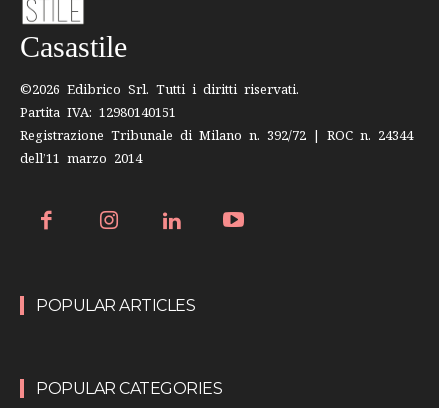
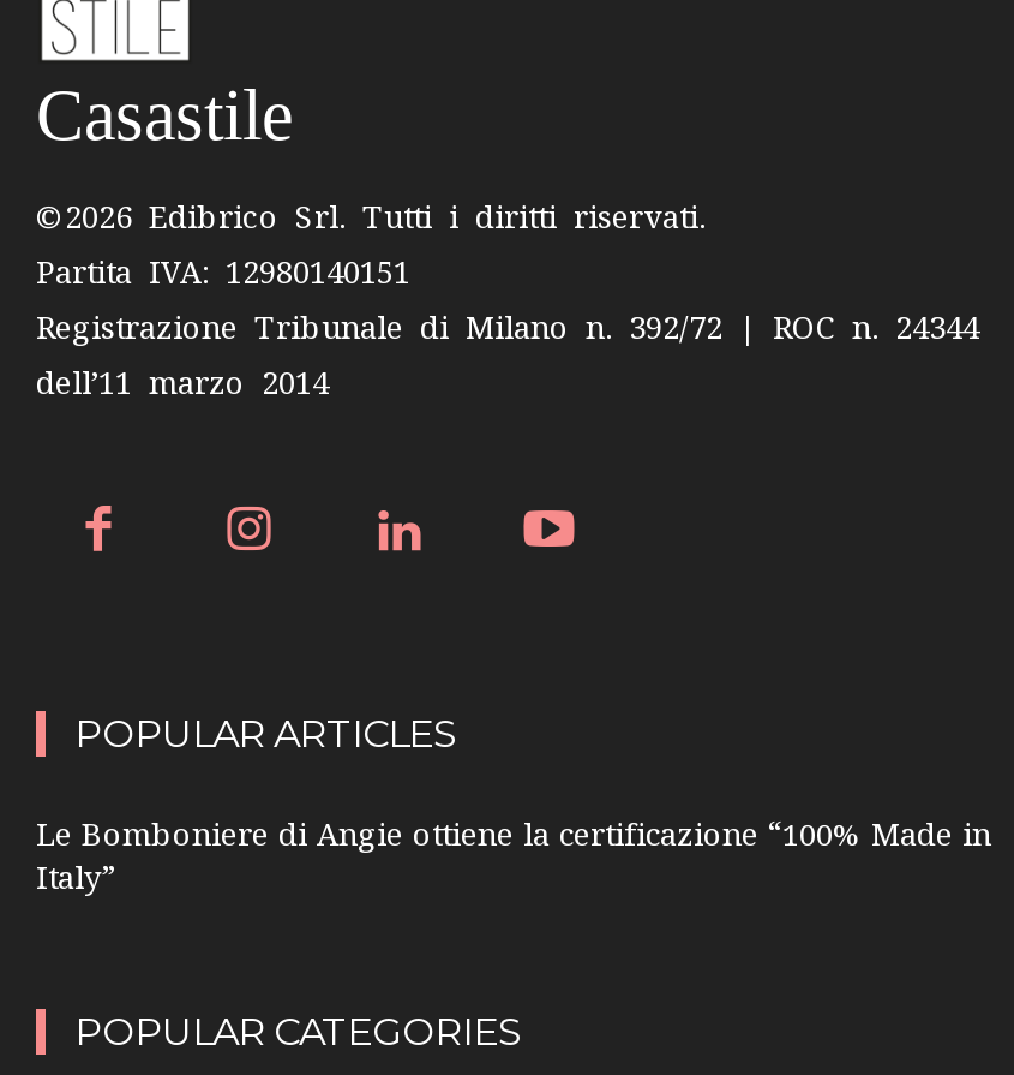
+ Le Bomboniere di Angie ottiene la certificazione “100% Made in
+ Italy”
